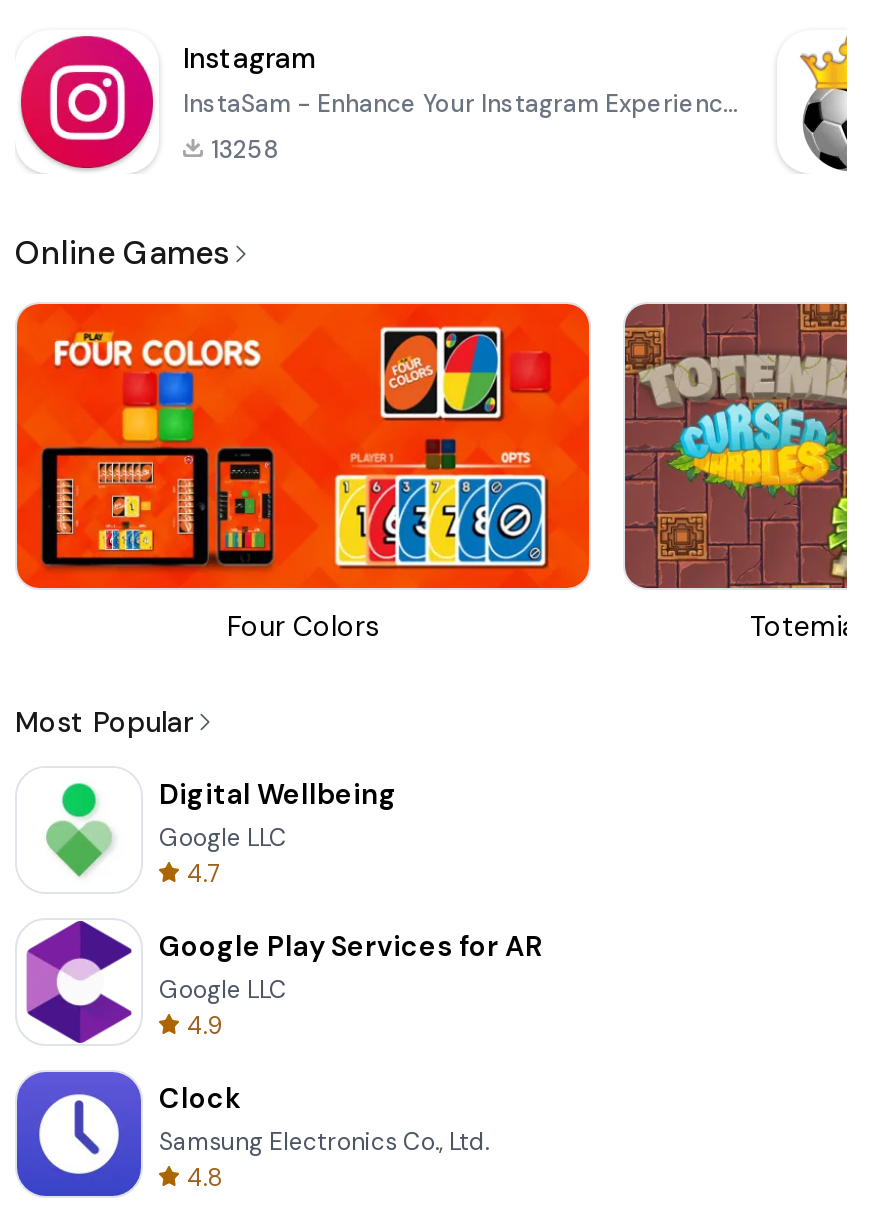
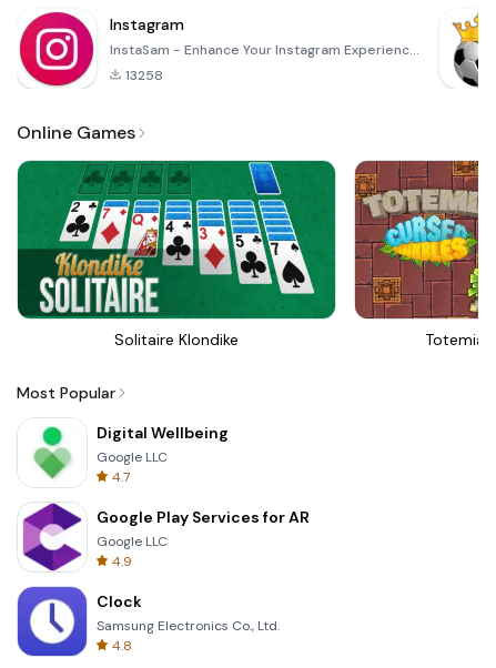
- [image]
- Four Colors
+ [image]
+ Solitaire Klondike
